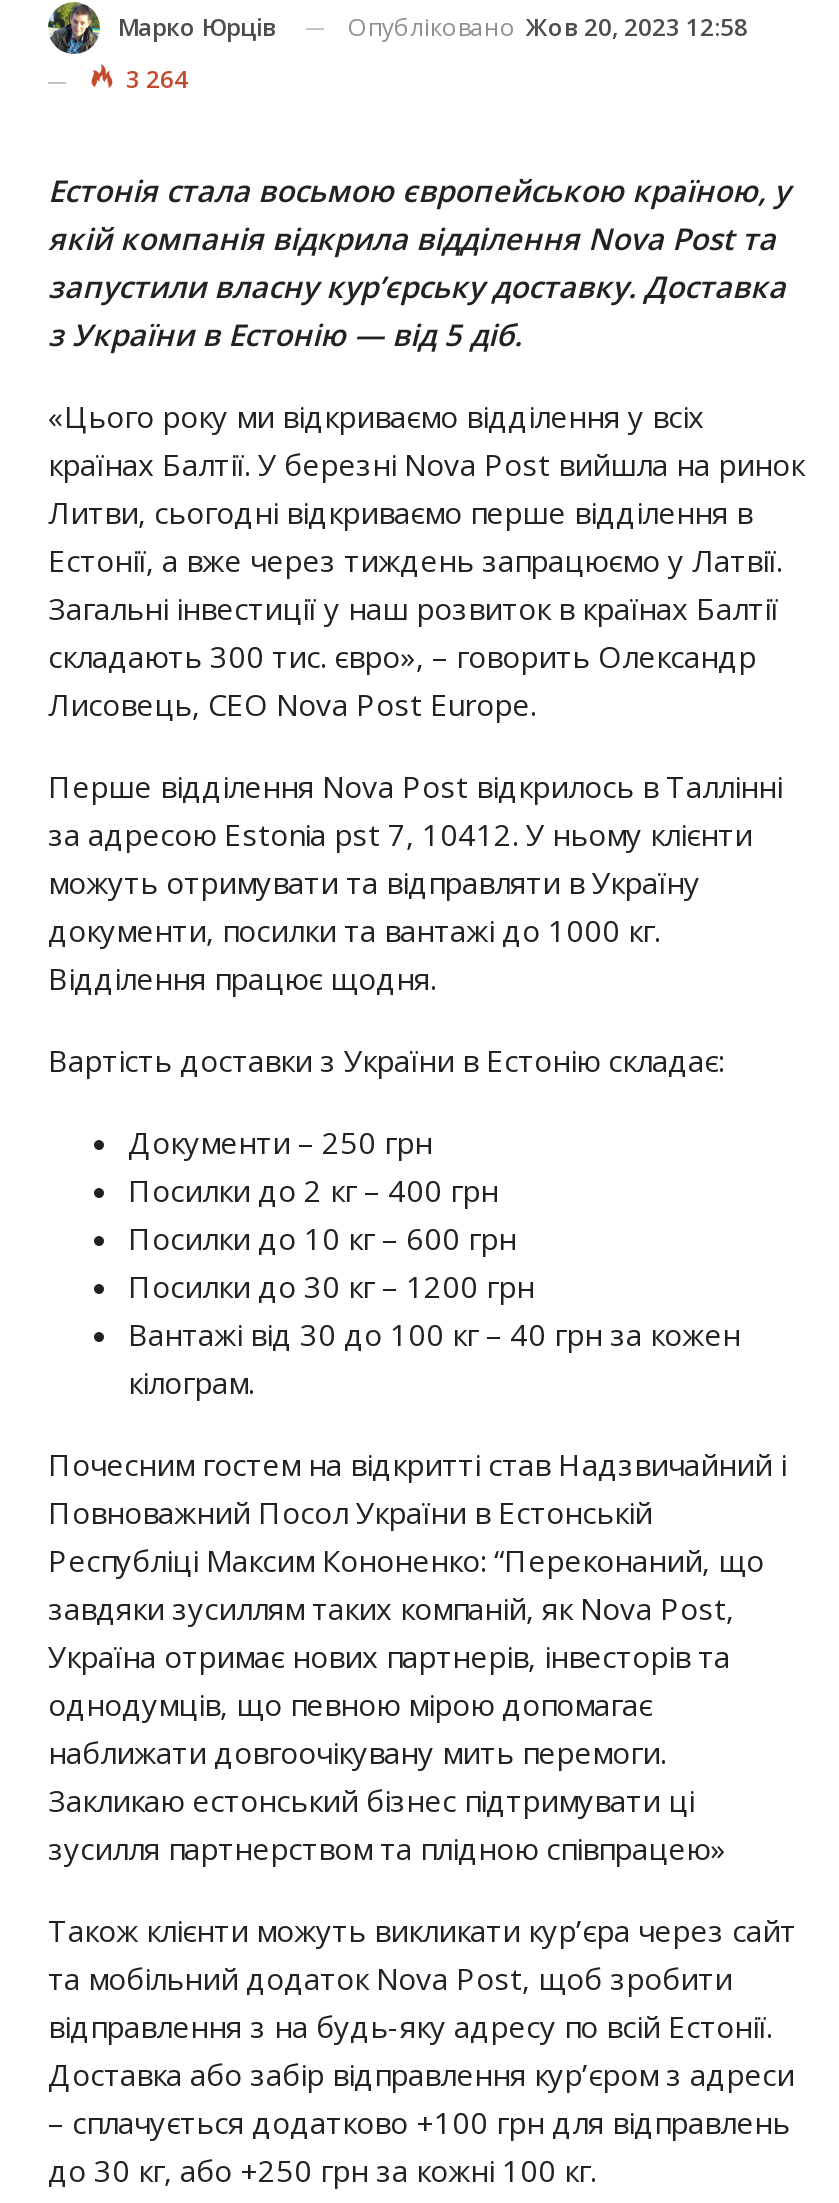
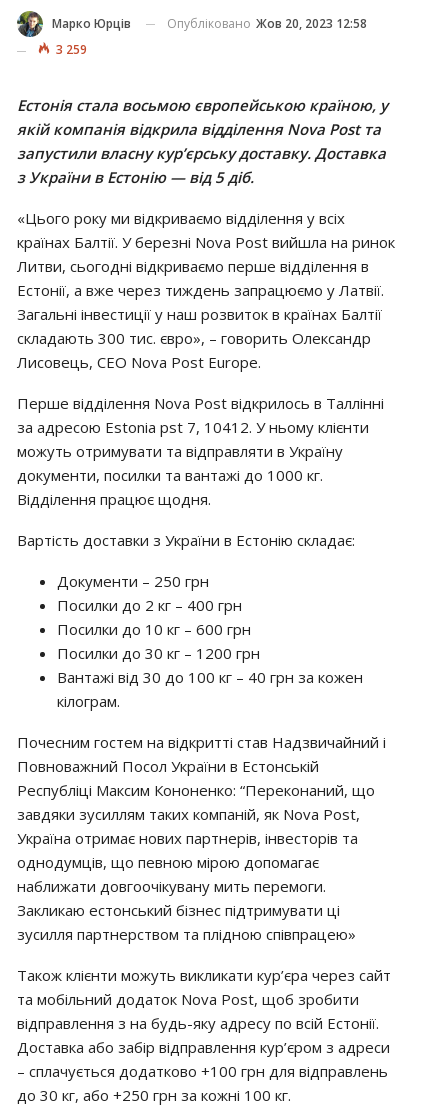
- 3 264
+ 3 259
